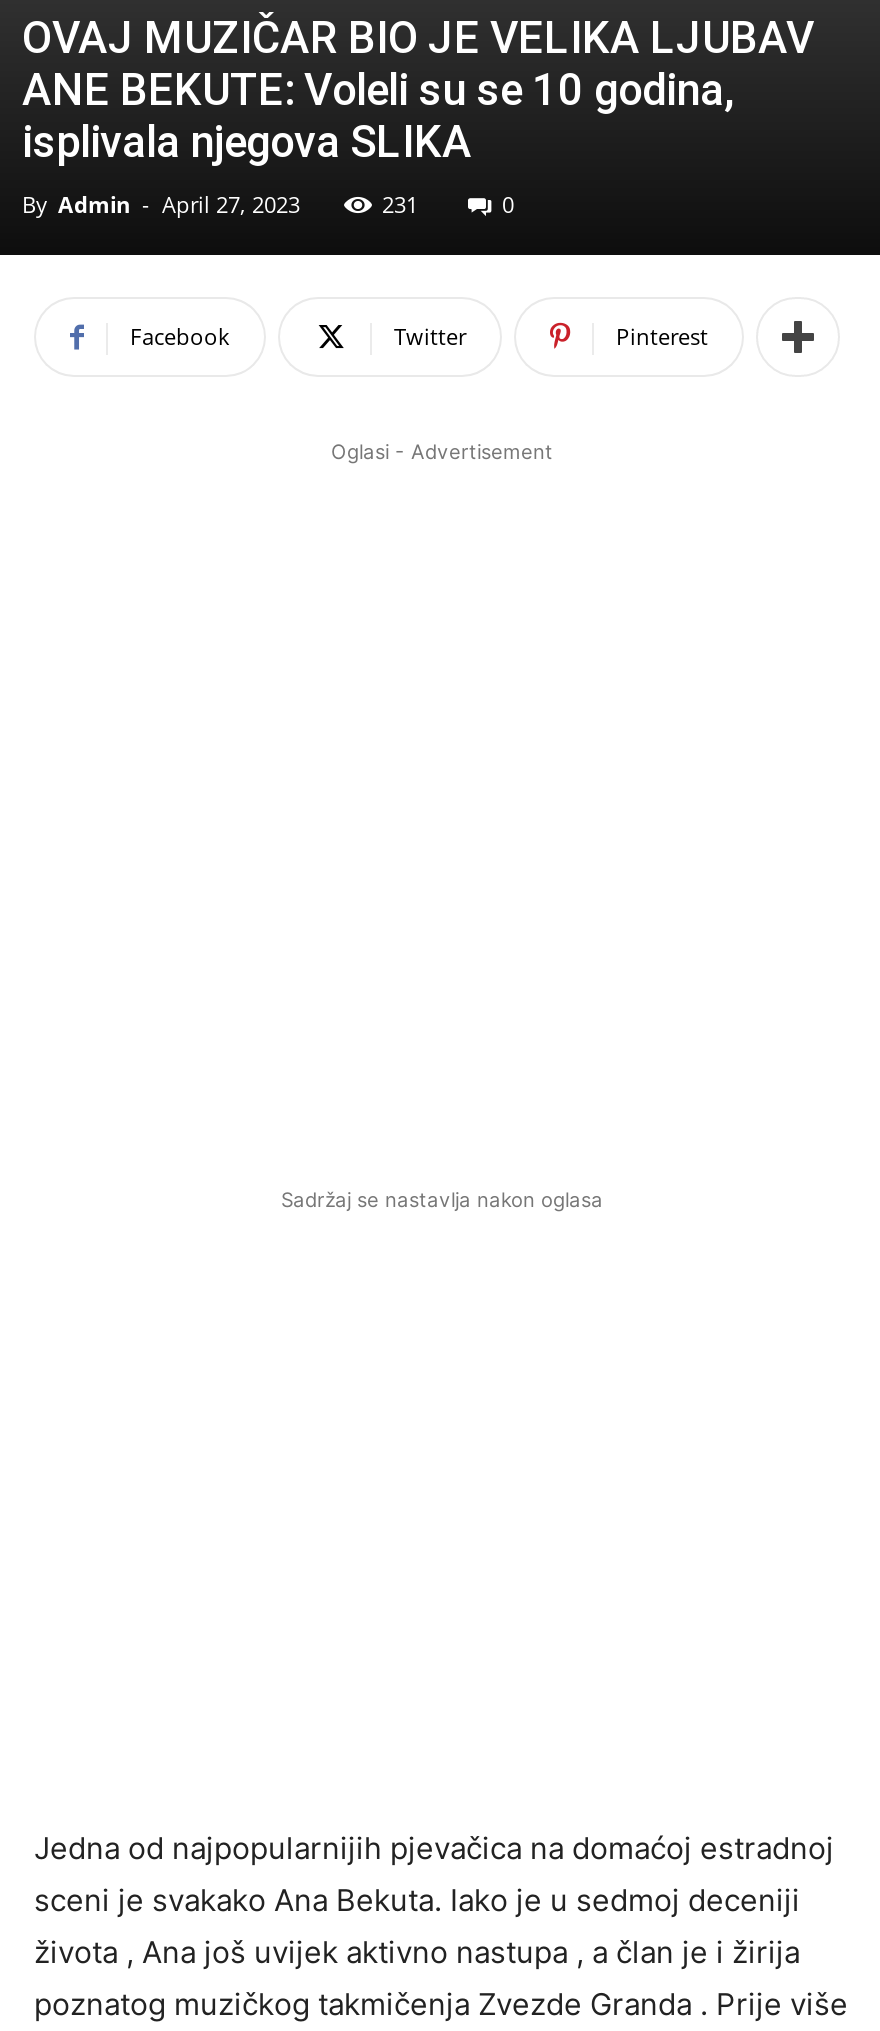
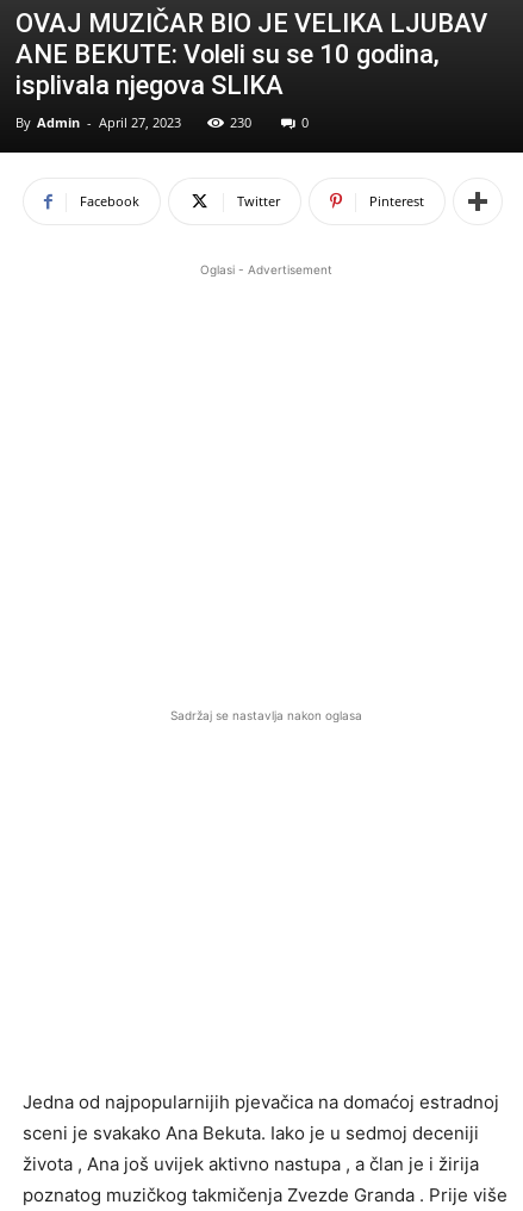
- 231
+ 230
